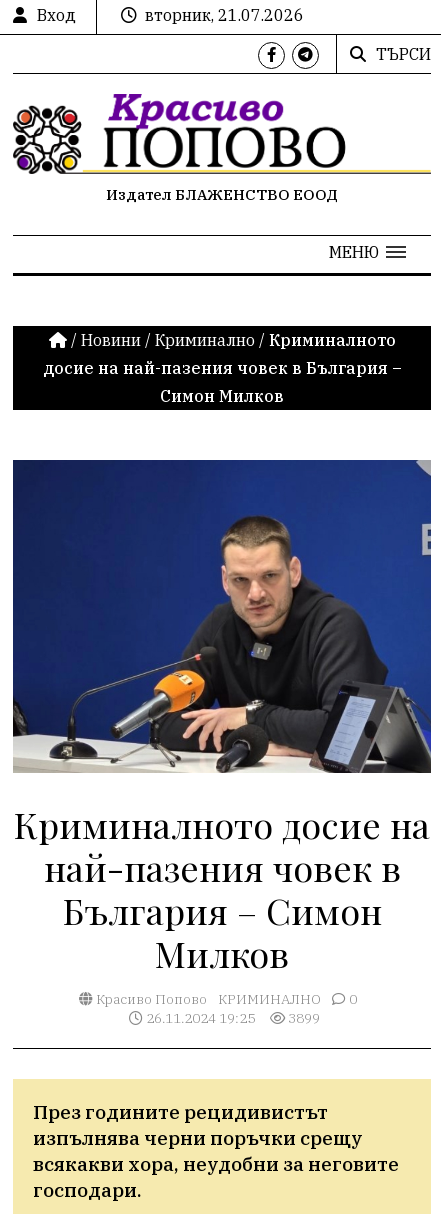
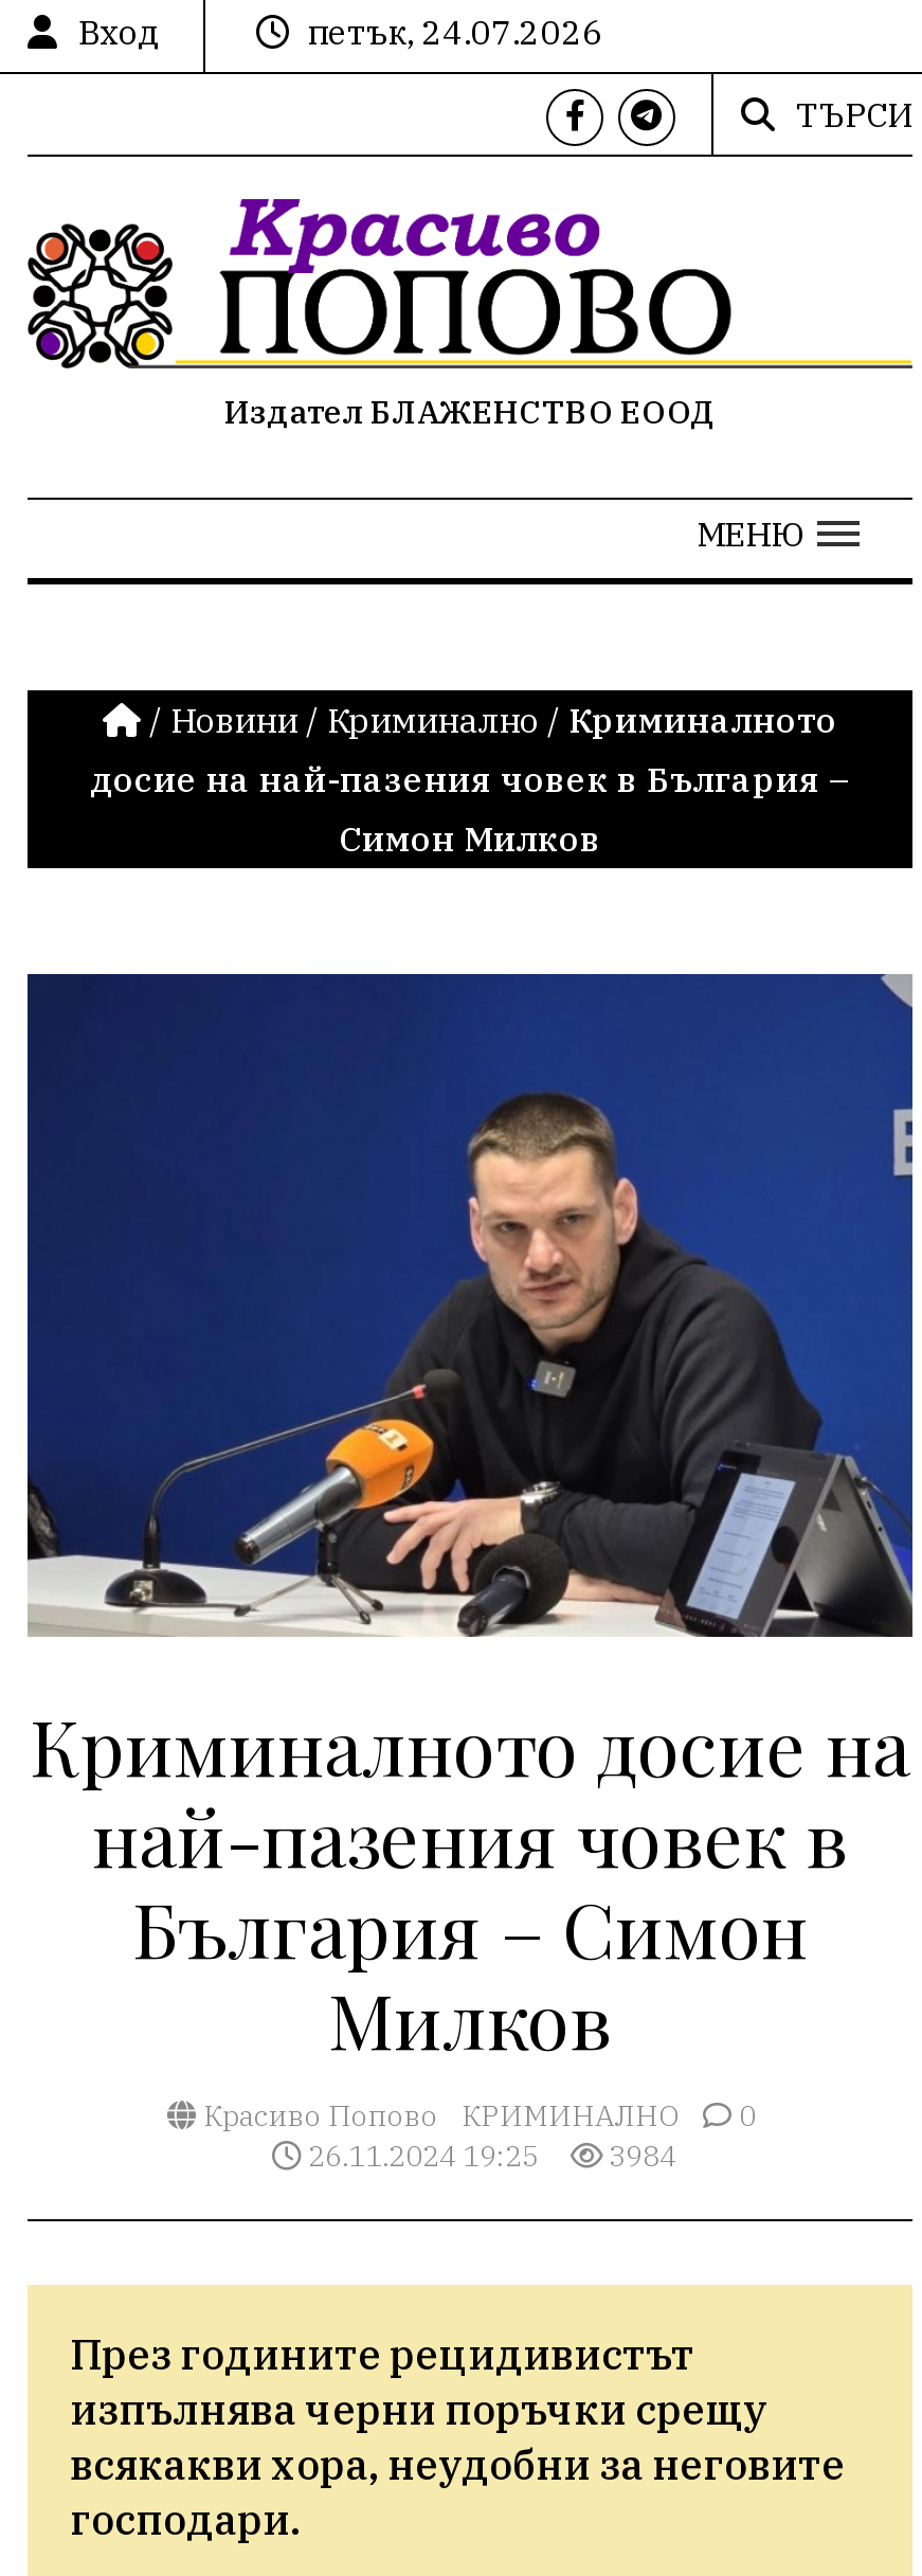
- вторник, 21.07.2026
+ петък, 24.07.2026

- 26.11.2024 19:25 3899
+ 26.11.2024 19:25 3984
